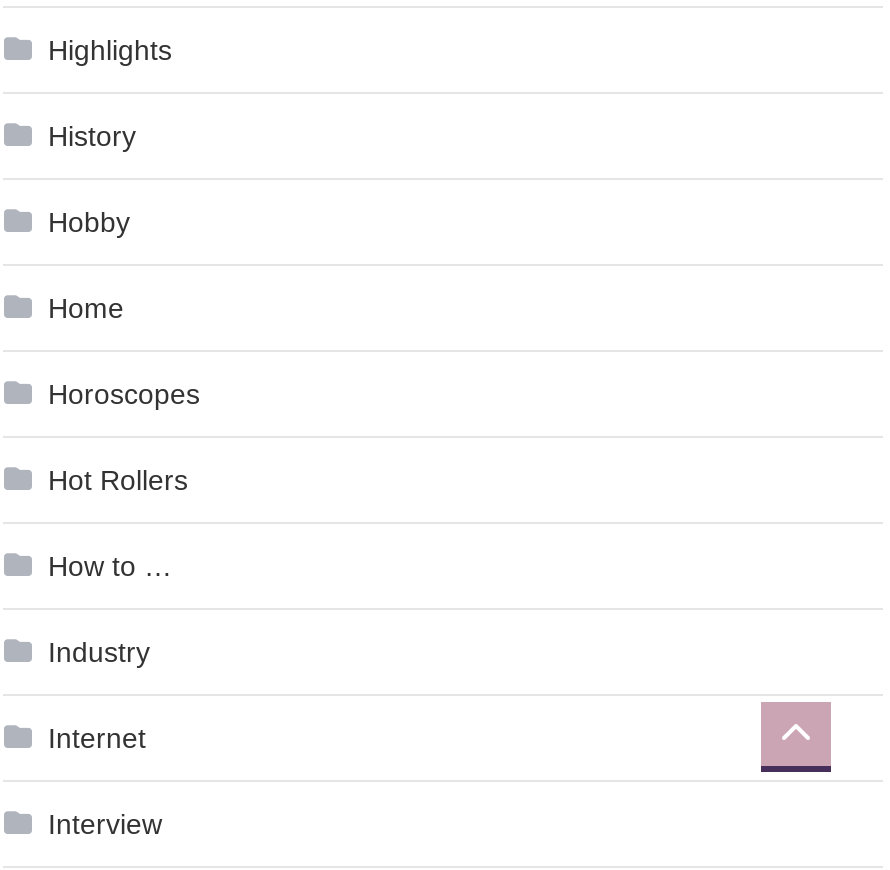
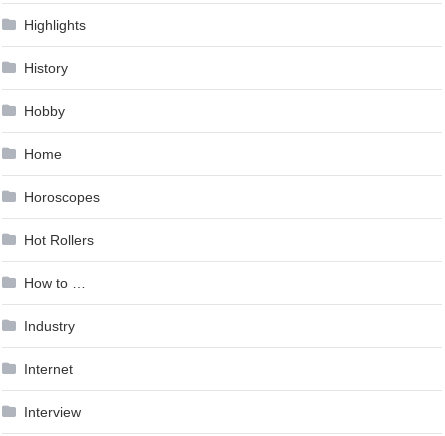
- [image]
